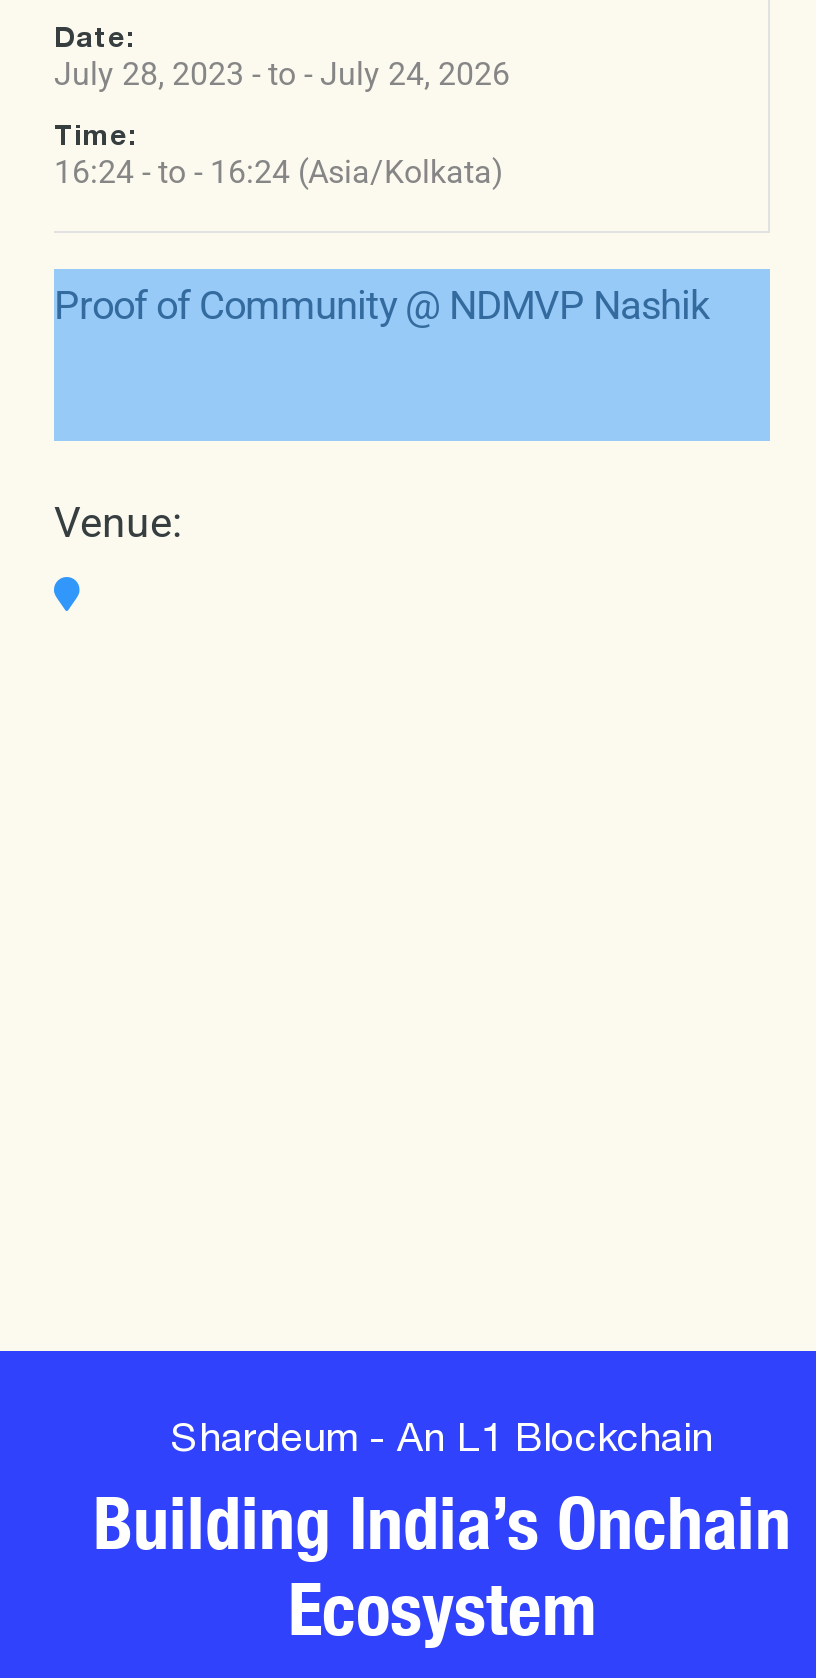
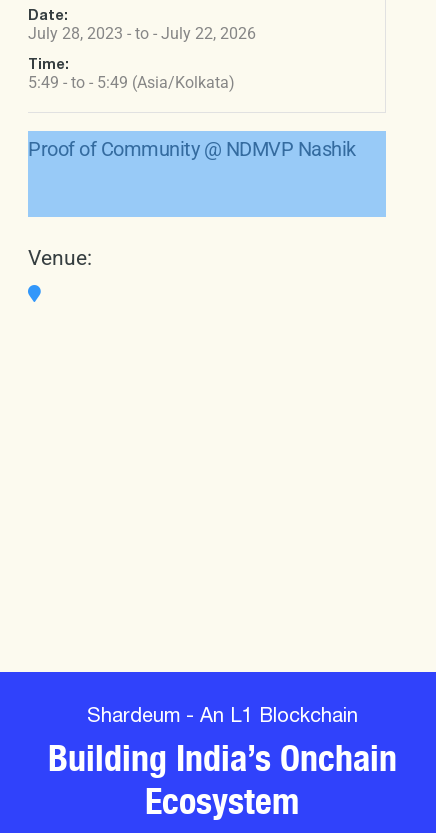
- July 28, 2023 - to - July 24, 2026
+ July 28, 2023 - to - July 22, 2026

- 16:24 - to - 16:24 (Asia/Kolkata)
+ 5:49 - to - 5:49 (Asia/Kolkata)
